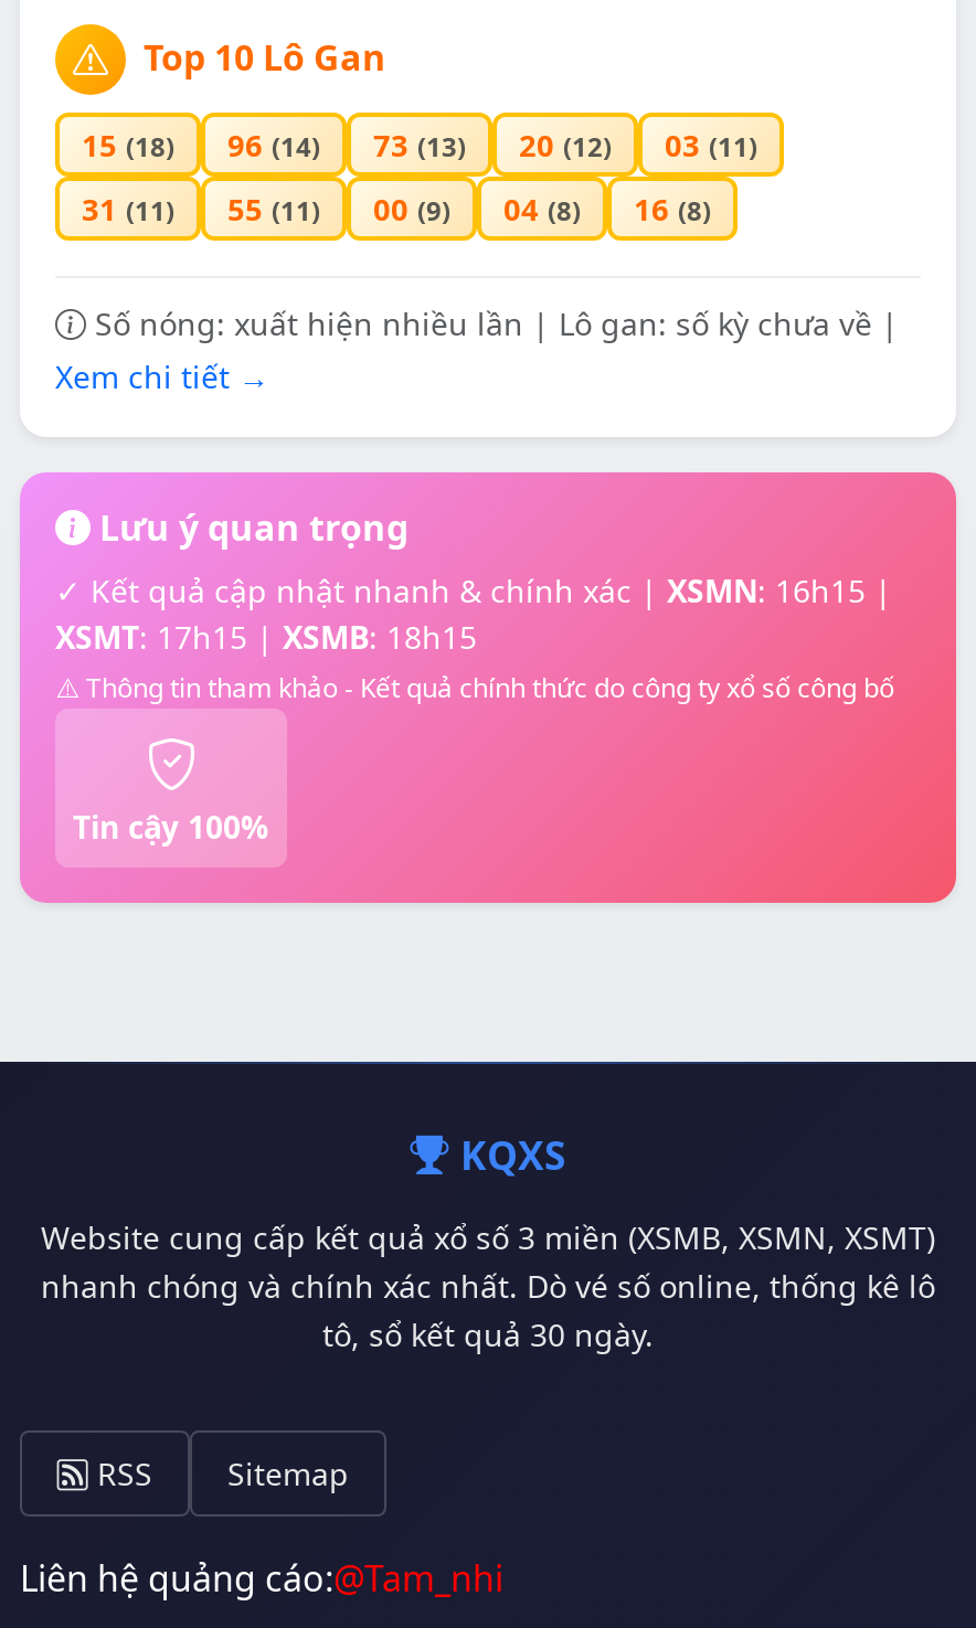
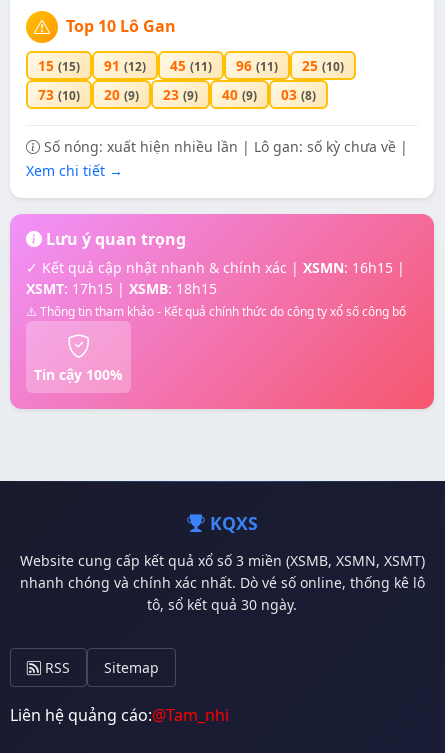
- 15 (18)
+ 15 (15)

- 96 (14)
+ 91 (12)

- 73 (13)
+ 45 (11)

- 20 (12)
+ 96 (11)

- 03 (11)
+ 25 (10)

- 31 (11)
+ 73 (10)

- 55 (11)
+ 20 (9)

- 00 (9)
+ 23 (9)

- 04 (8)
+ 40 (9)

- 16 (8)
+ 03 (8)
